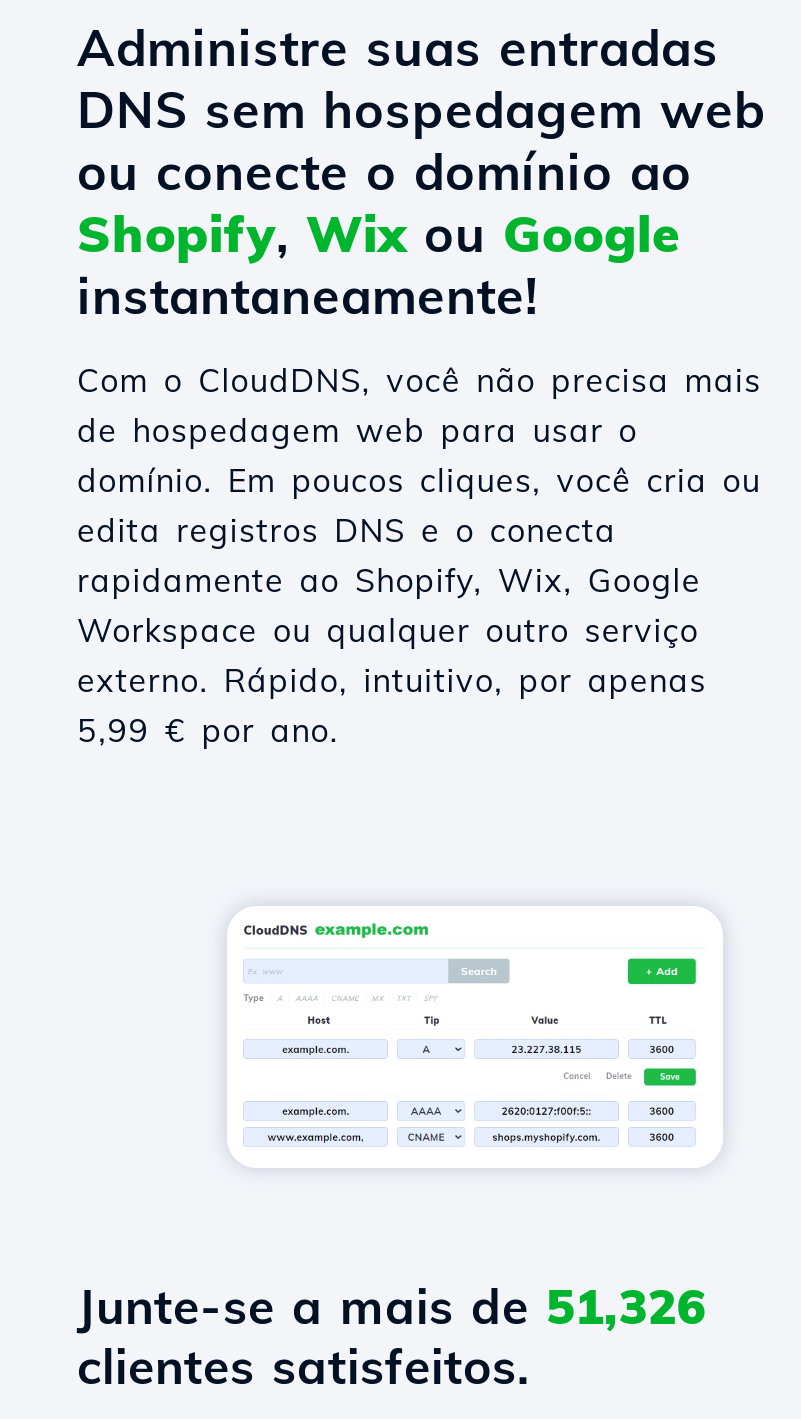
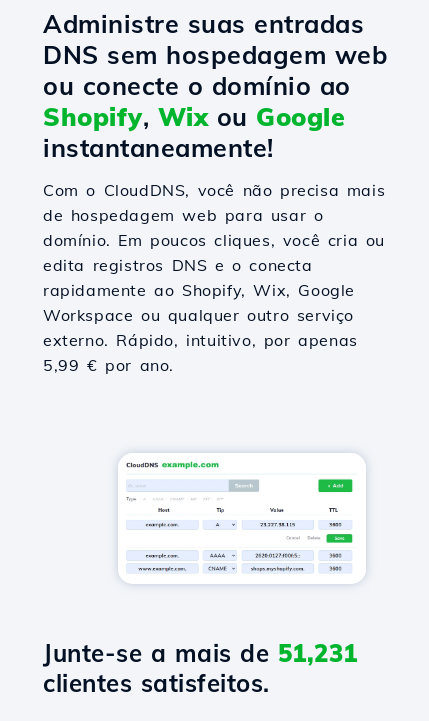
- Junte-se a mais de 51,326
+ Junte-se a mais de 51,231
